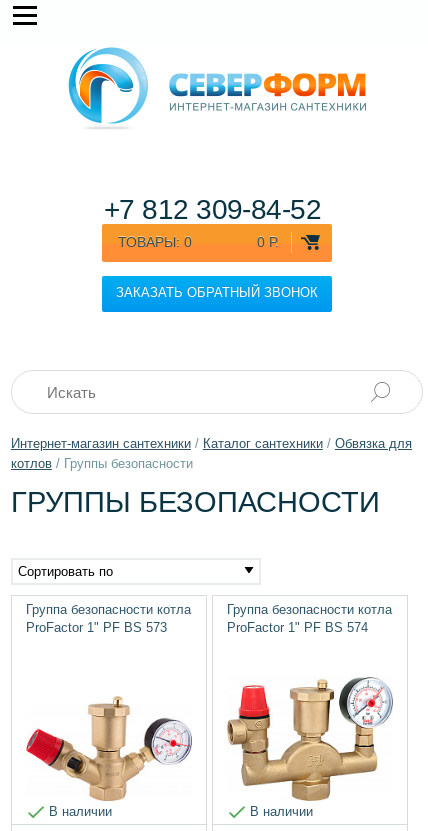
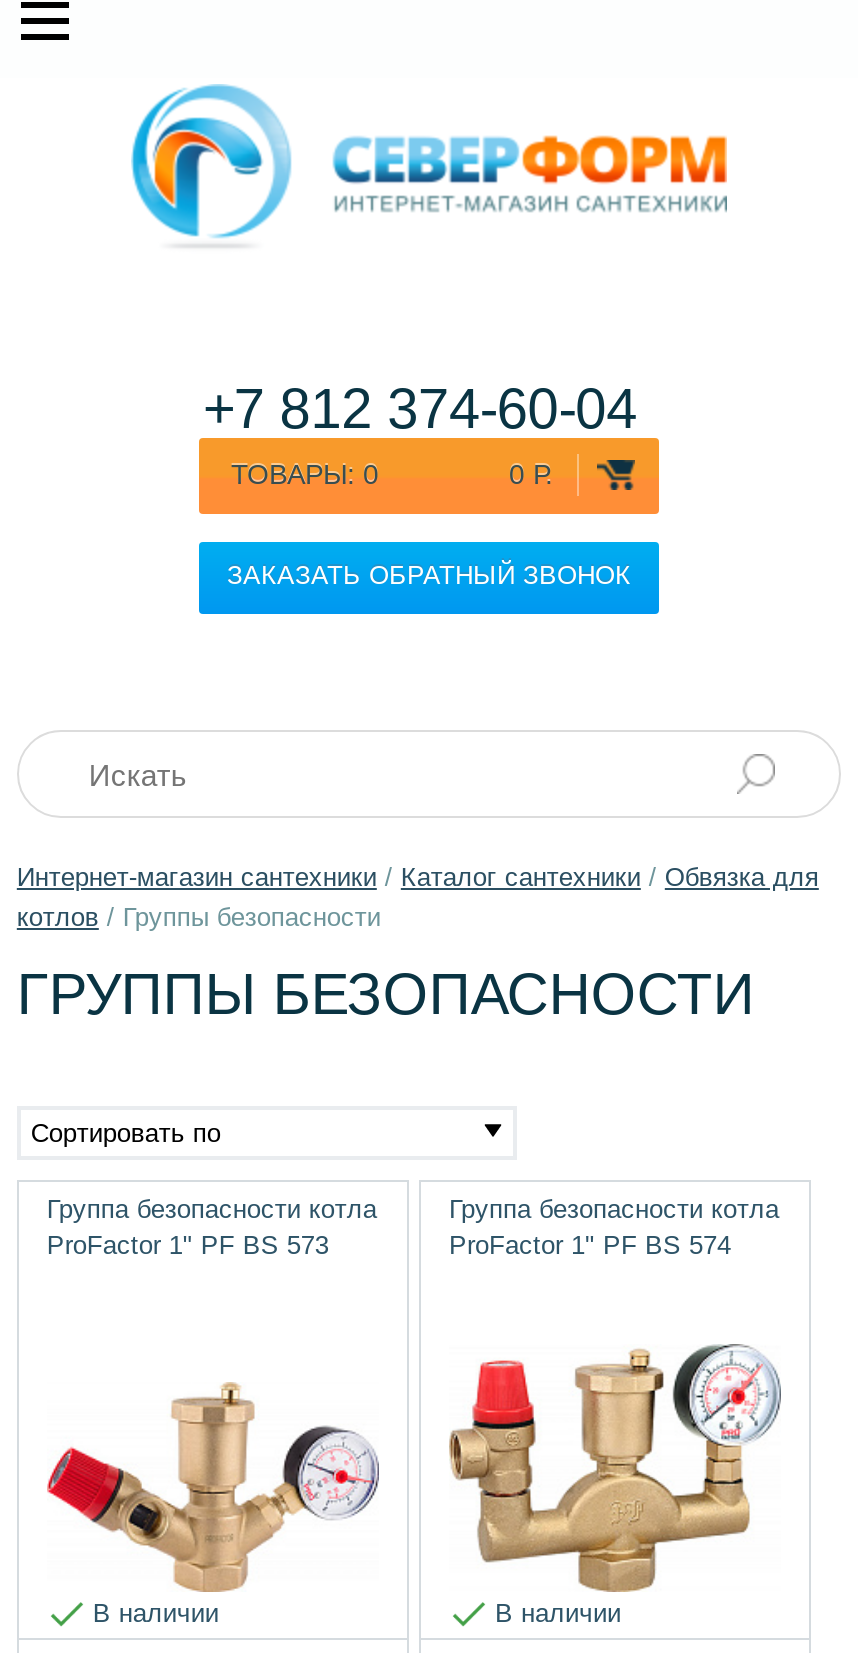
- +7 812 309-84-52
+ +7 812 374-60-04
